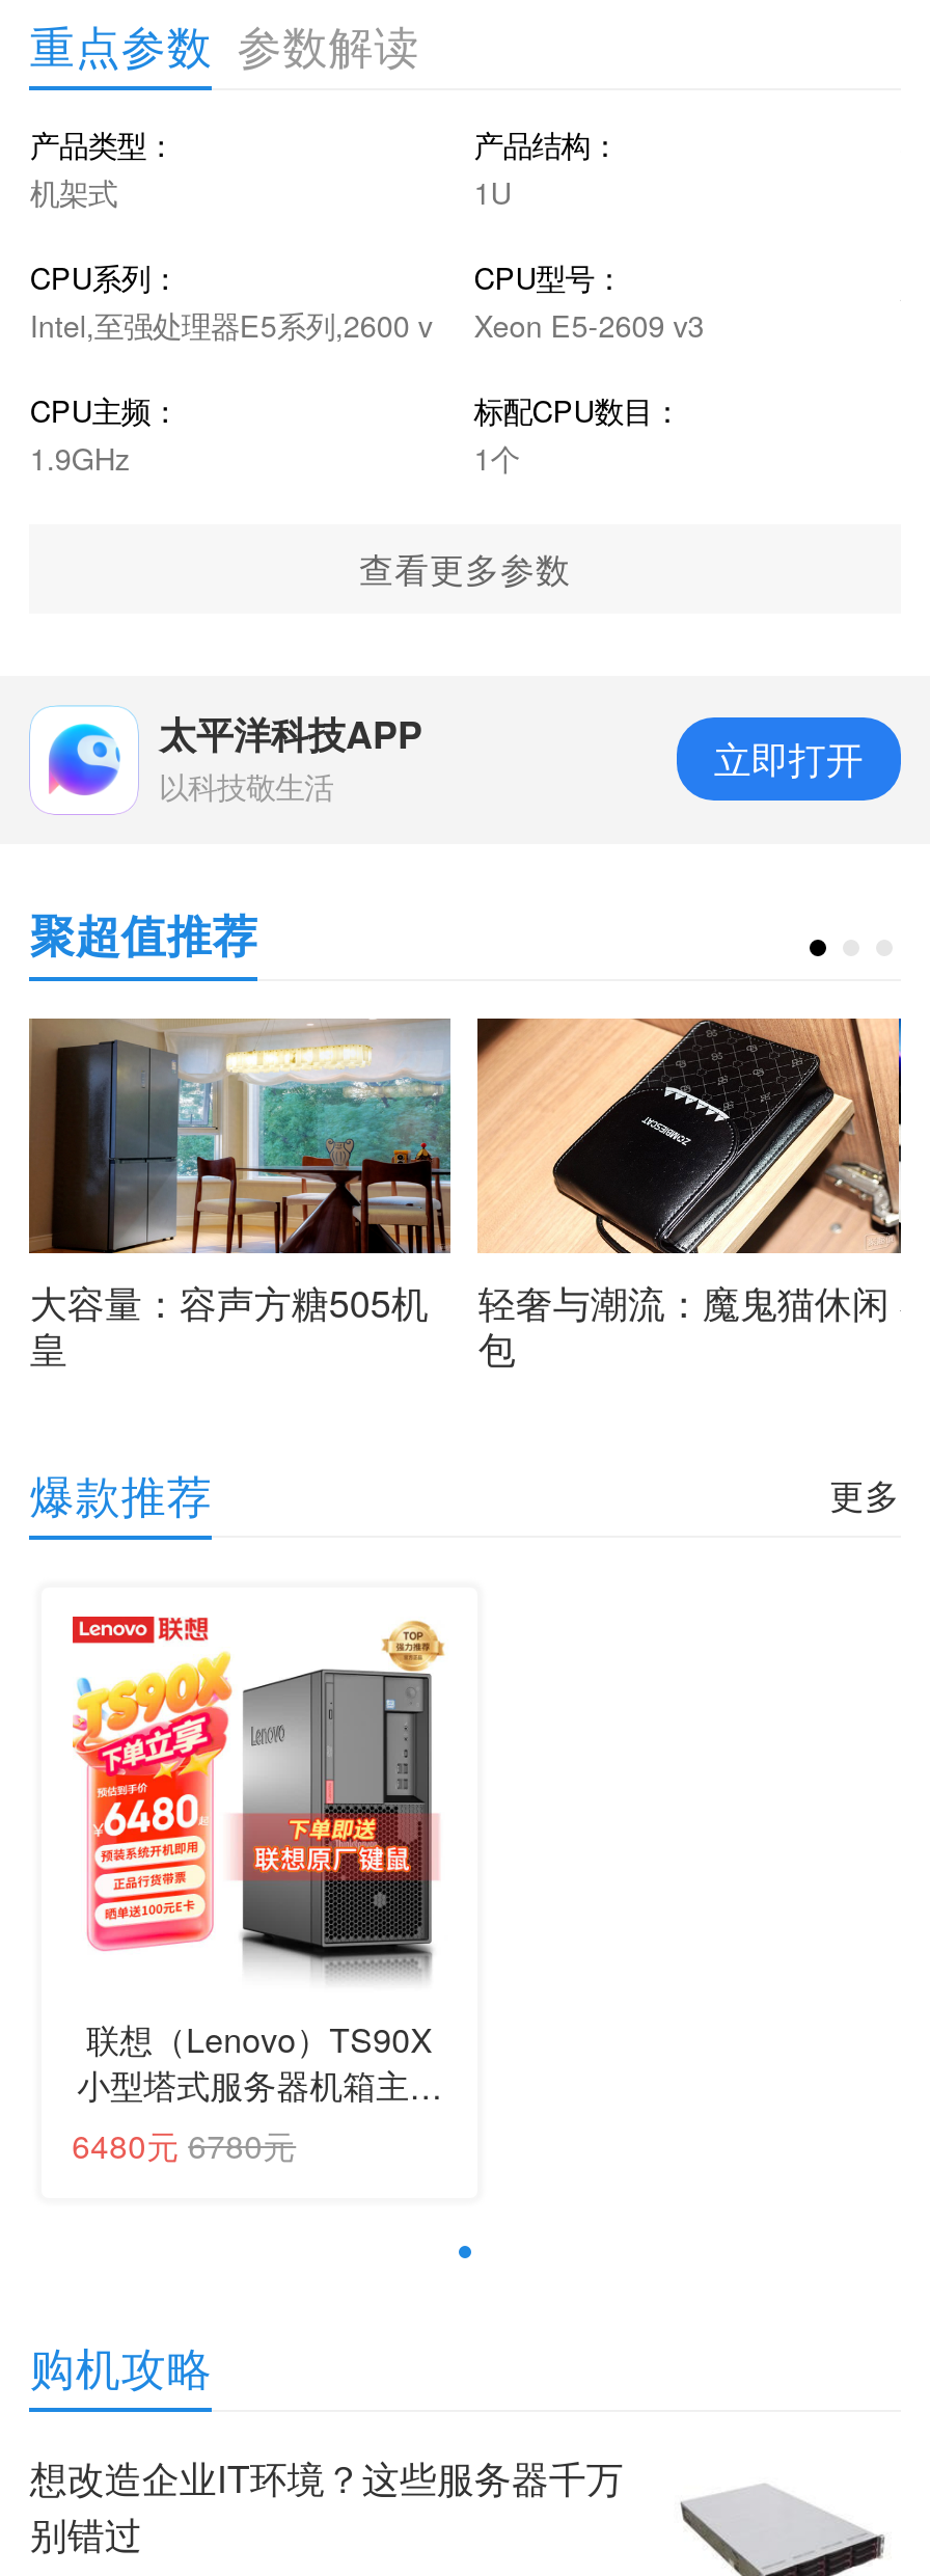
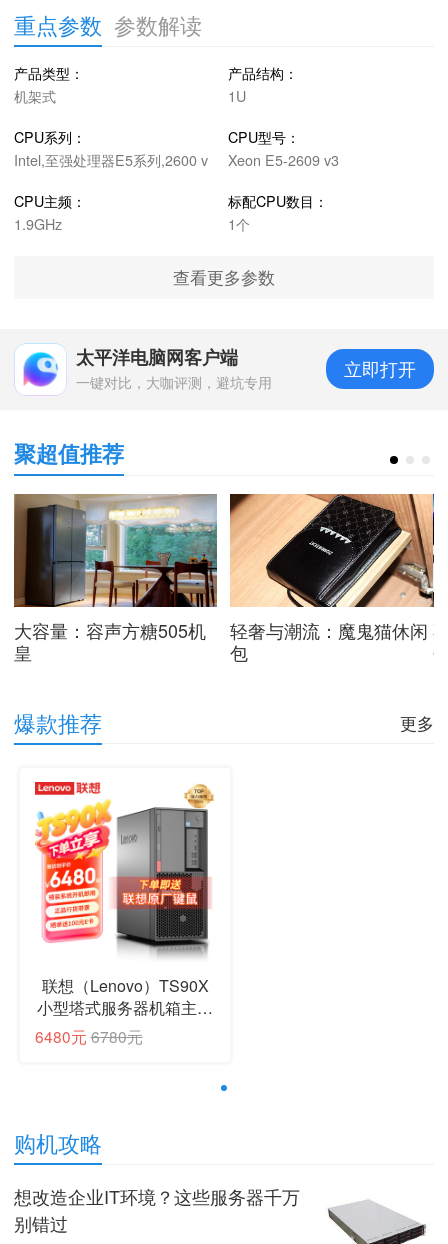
- 太平洋科技APP
- 以科技敬生活
+ 太平洋电脑网客户端
+ 一键对比，大咖评测，避坑专用
